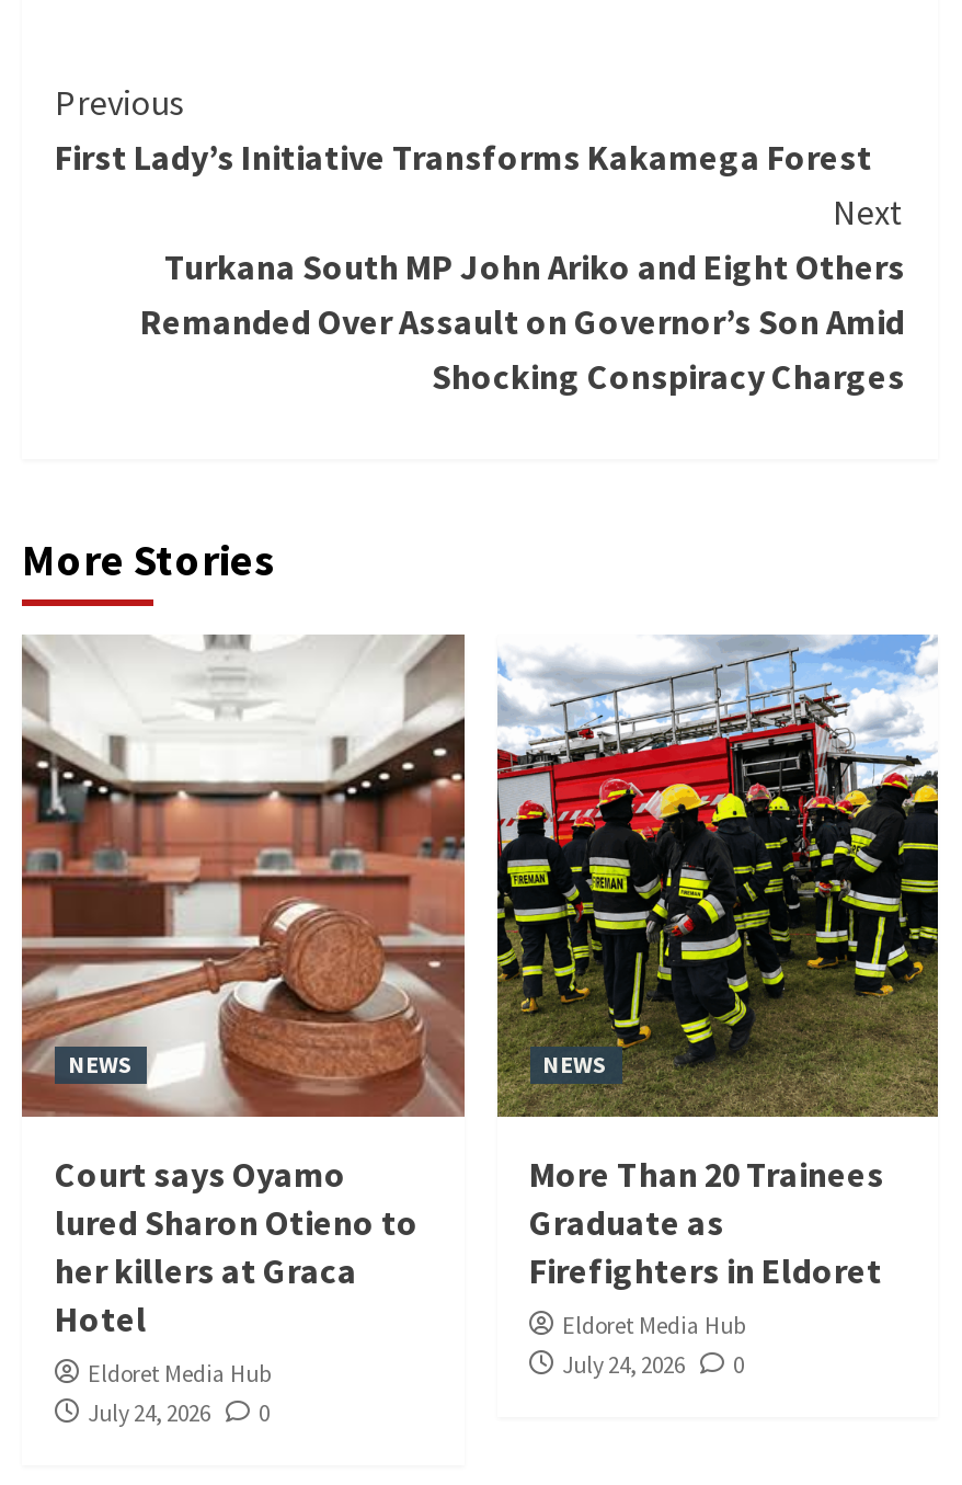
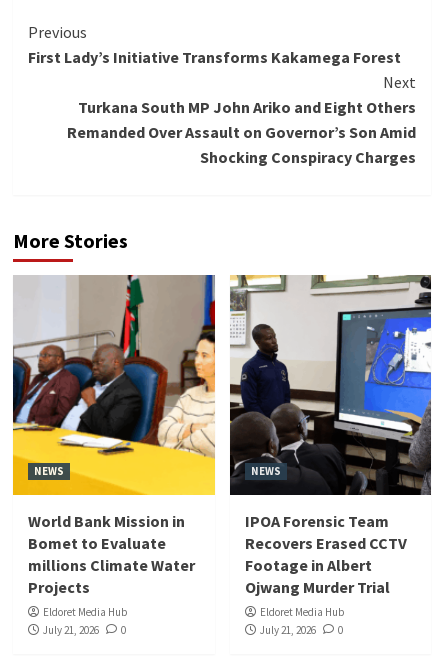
- [image]
- Court says Oyamo
- lured Sharon Otieno to
- her killers at Graca
- Hotel
+ [image]
+ World Bank Mission in
+ Bomet to Evaluate
+ millions Climate Water
+ Projects

- [image]
- More Than 20 Trainees
- Graduate as
- Firefighters in Eldoret
+ [image]
+ IPOA Forensic Team
+ Recovers Erased CCTV
+ Footage in Albert
+ Ojwang Murder Trial

moved down: Eldoret Media Hub | 0

- July 24, 2026 0
+ July 21, 2026 0

- July 24, 2026 0
+ July 21, 2026 0
